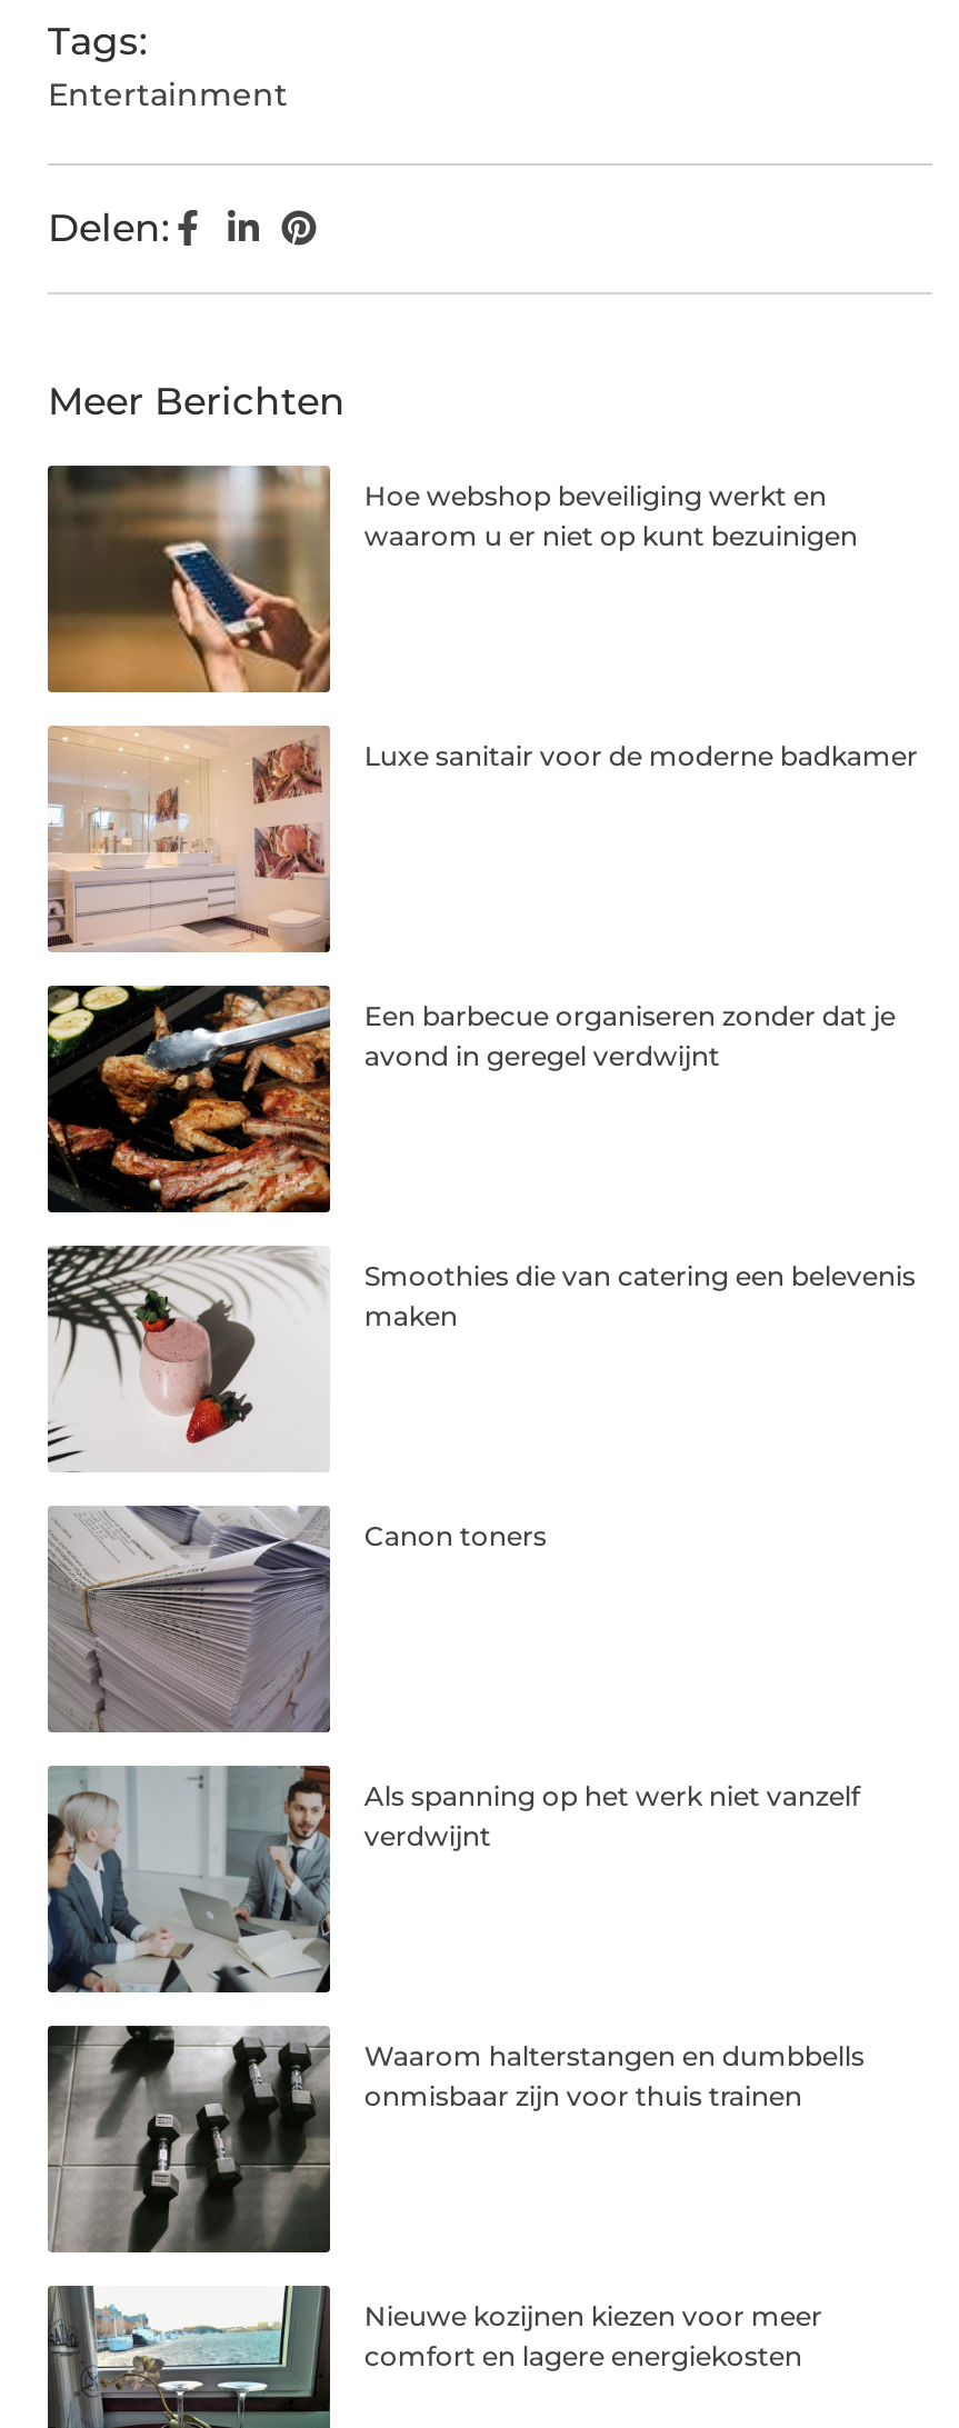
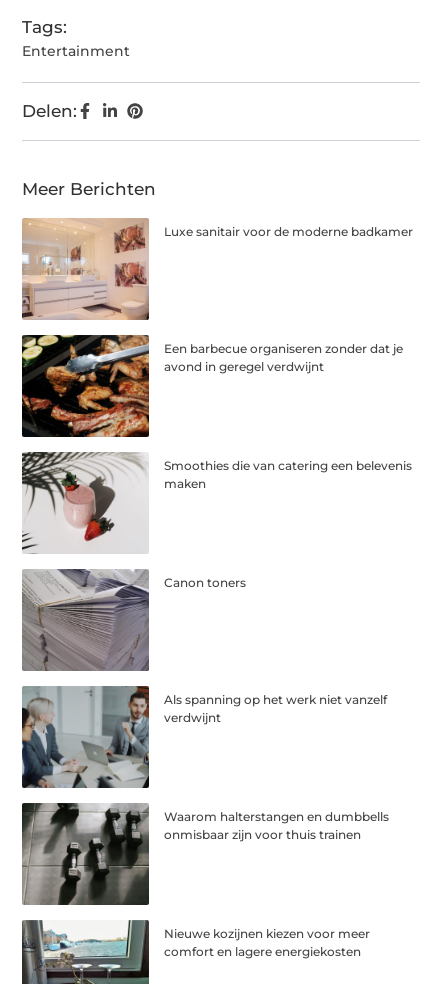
- [image]
- Hoe webshop beveiliging werkt en
- waarom u er niet op kunt bezuinigen
